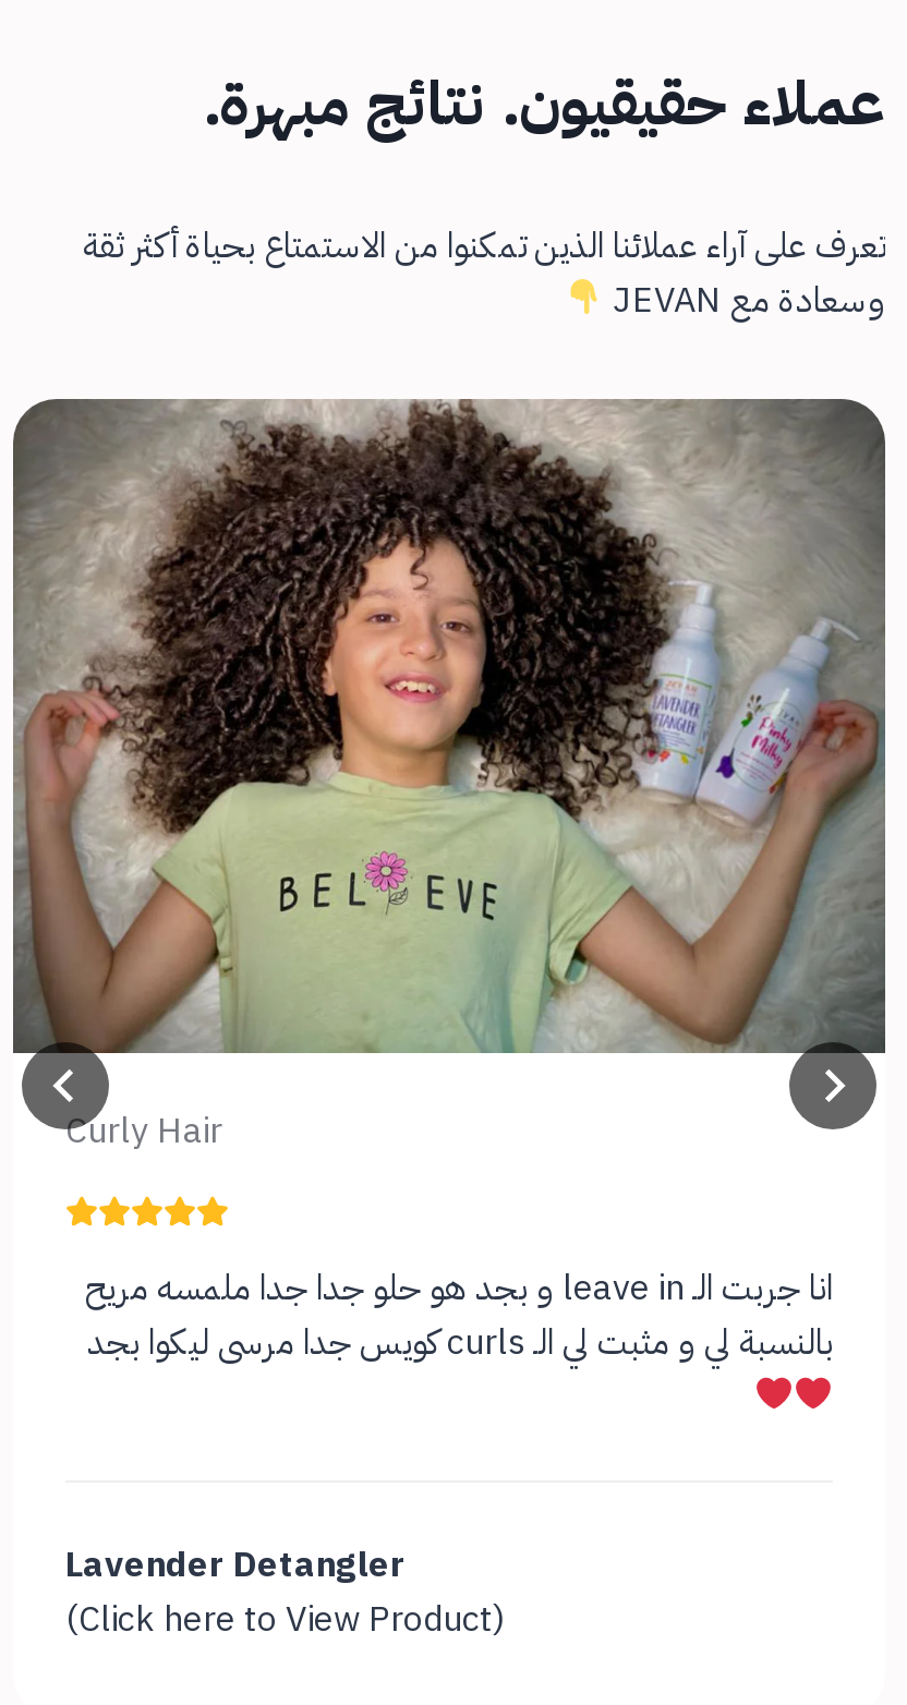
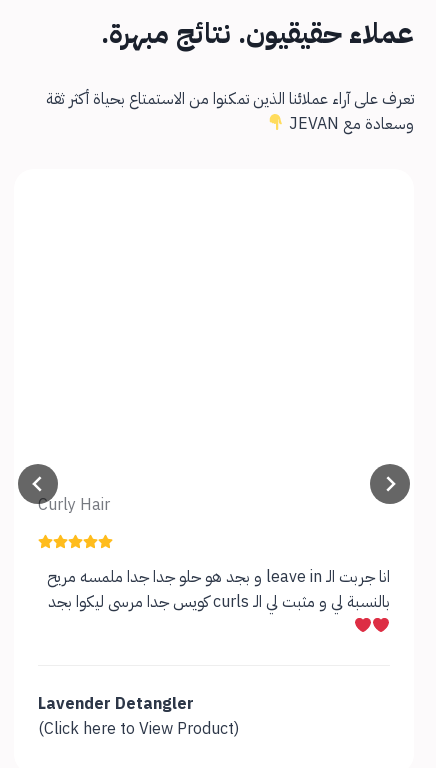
- [image]
